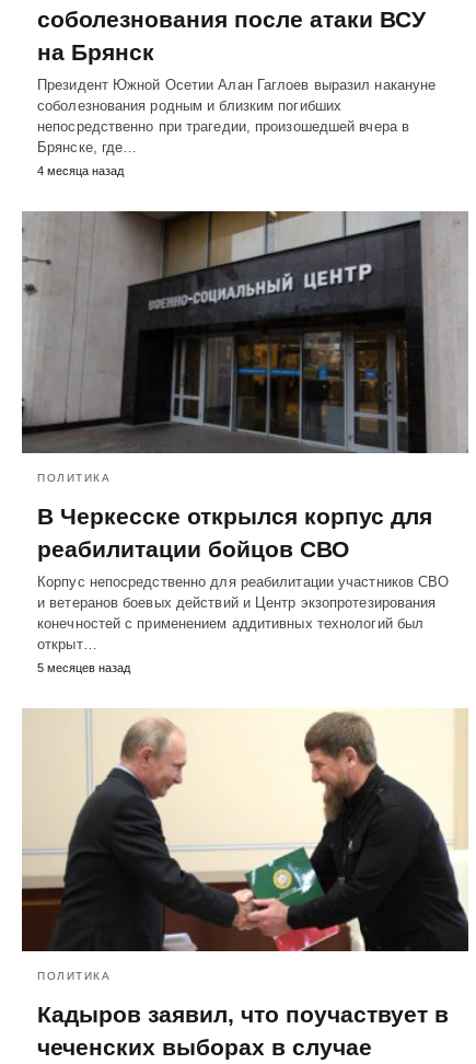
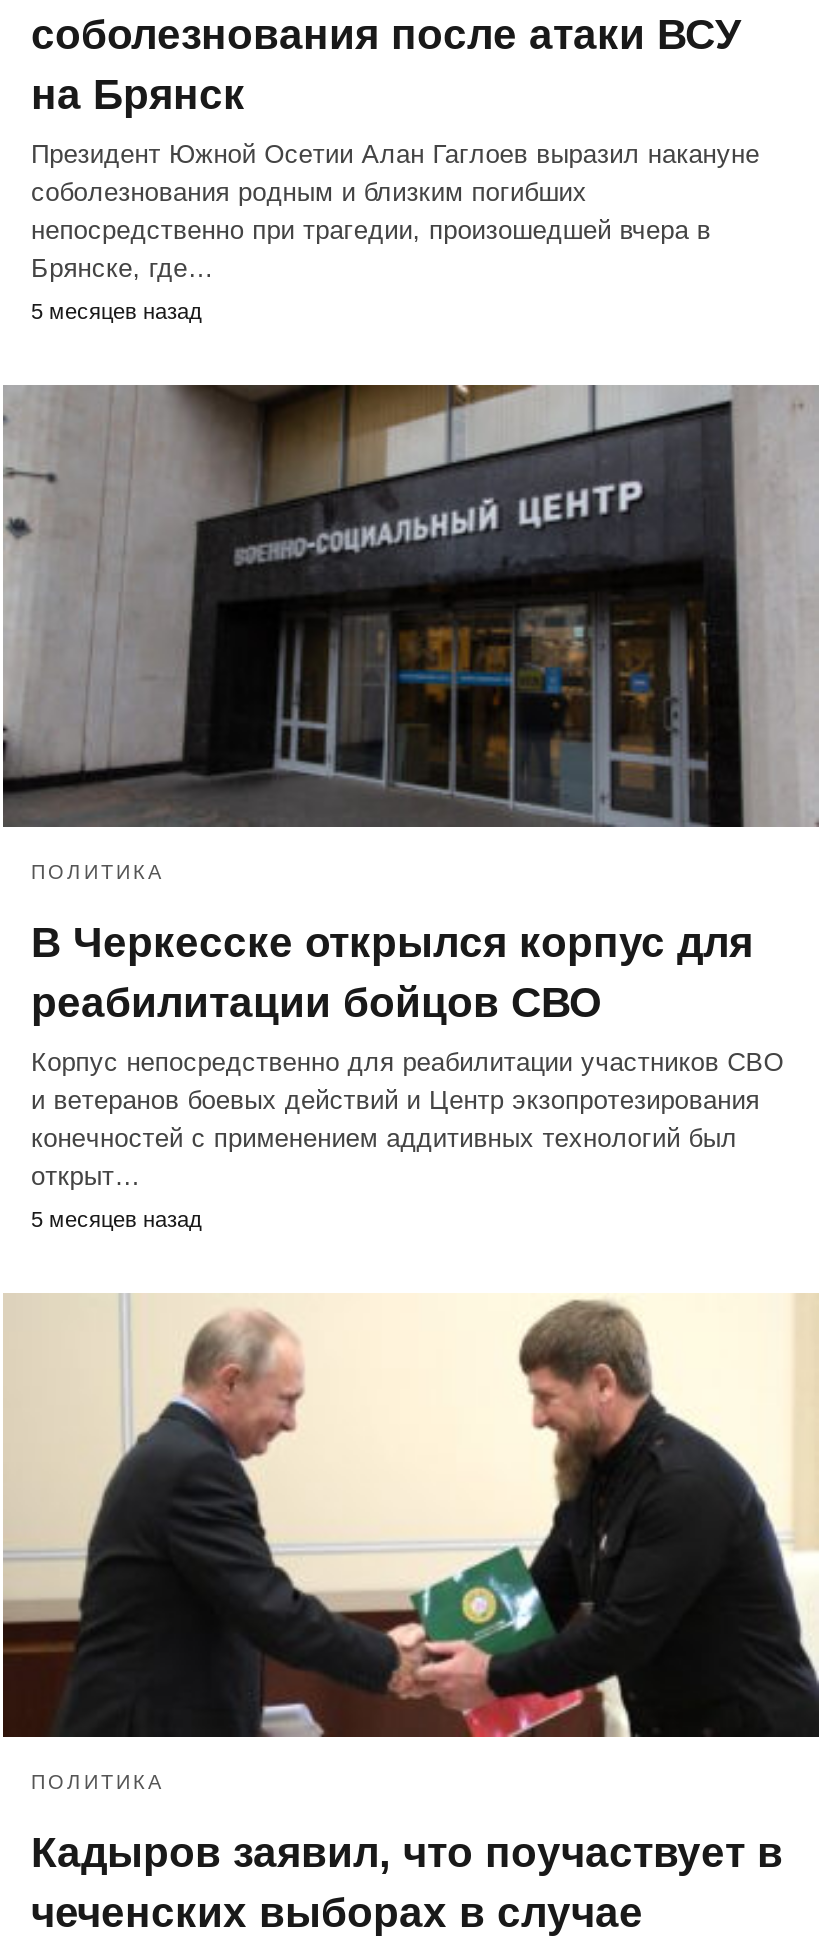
- 4 месяца назад
+ 5 месяцев назад
